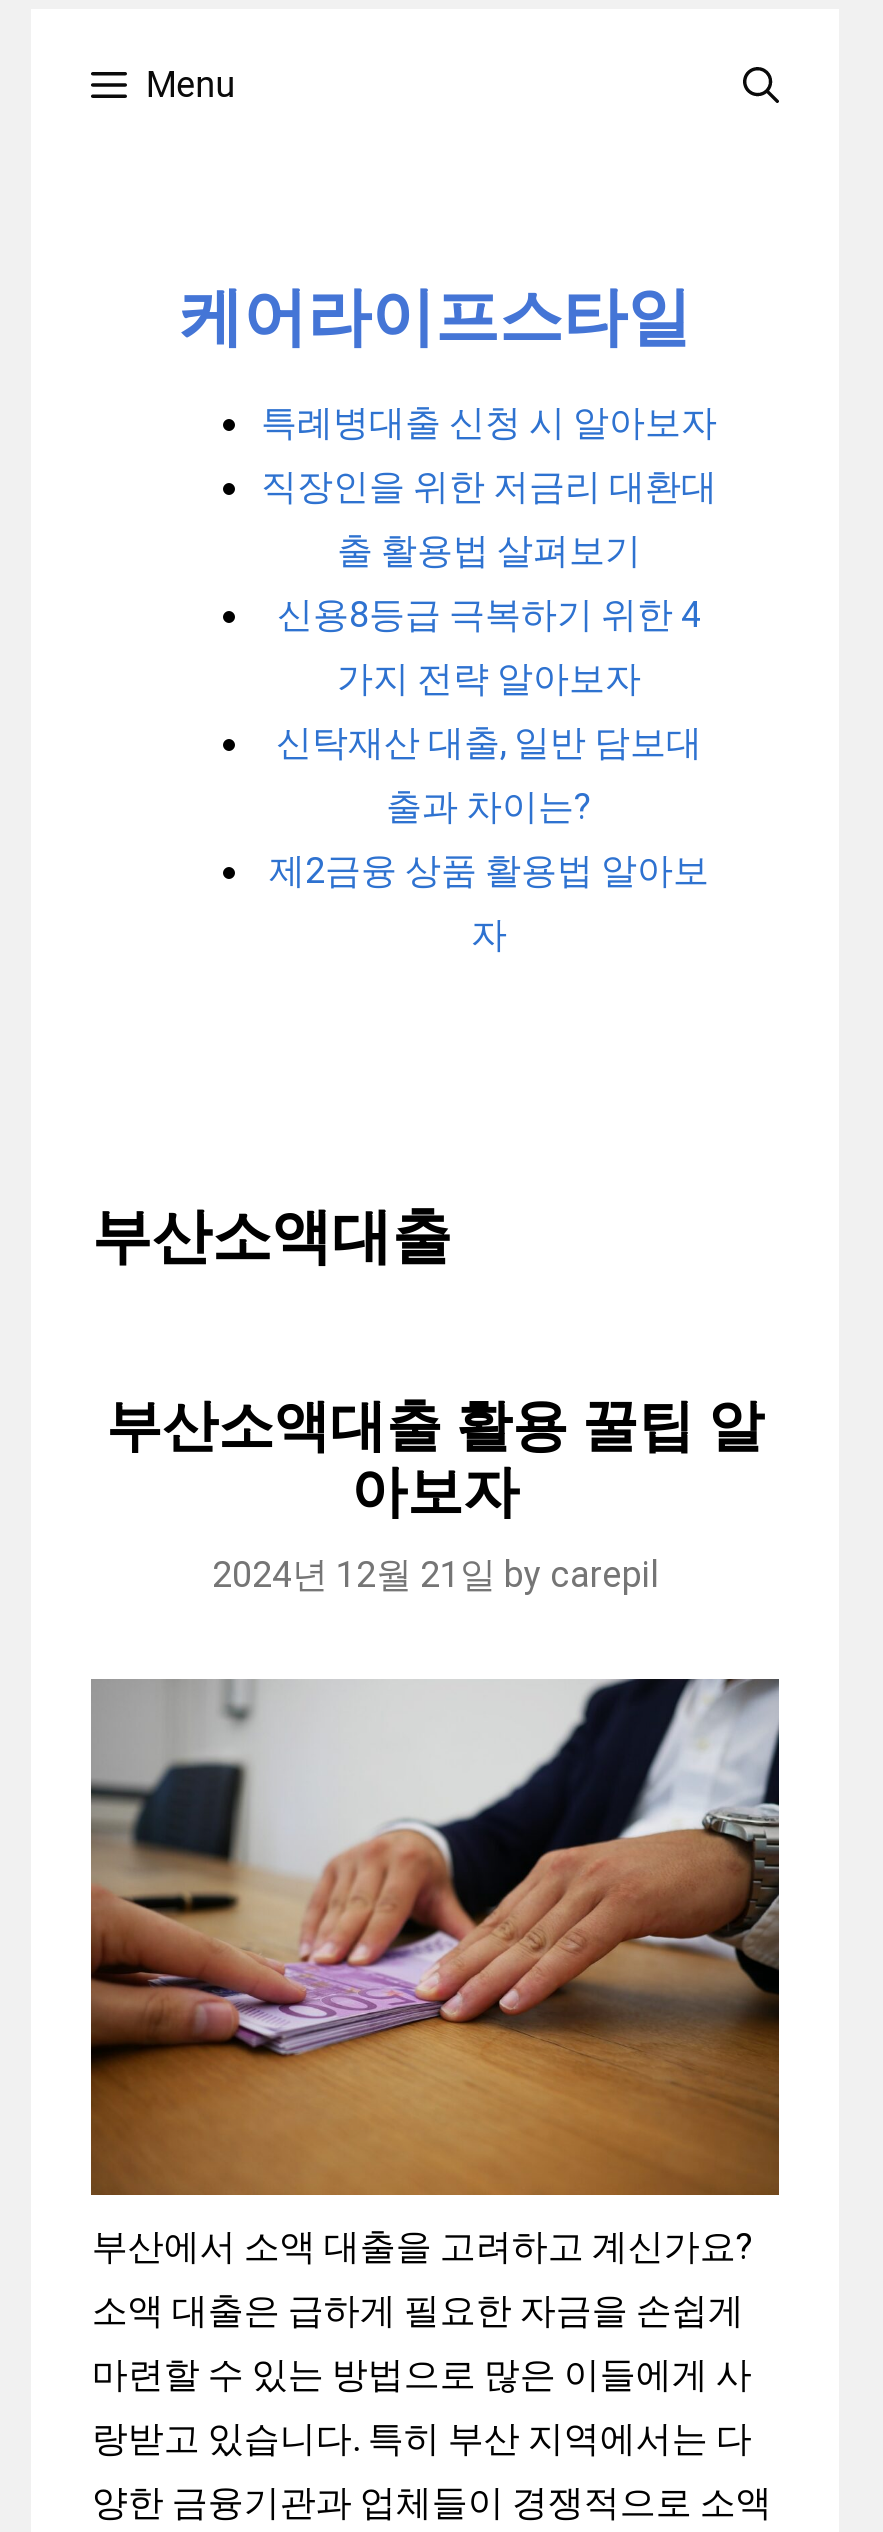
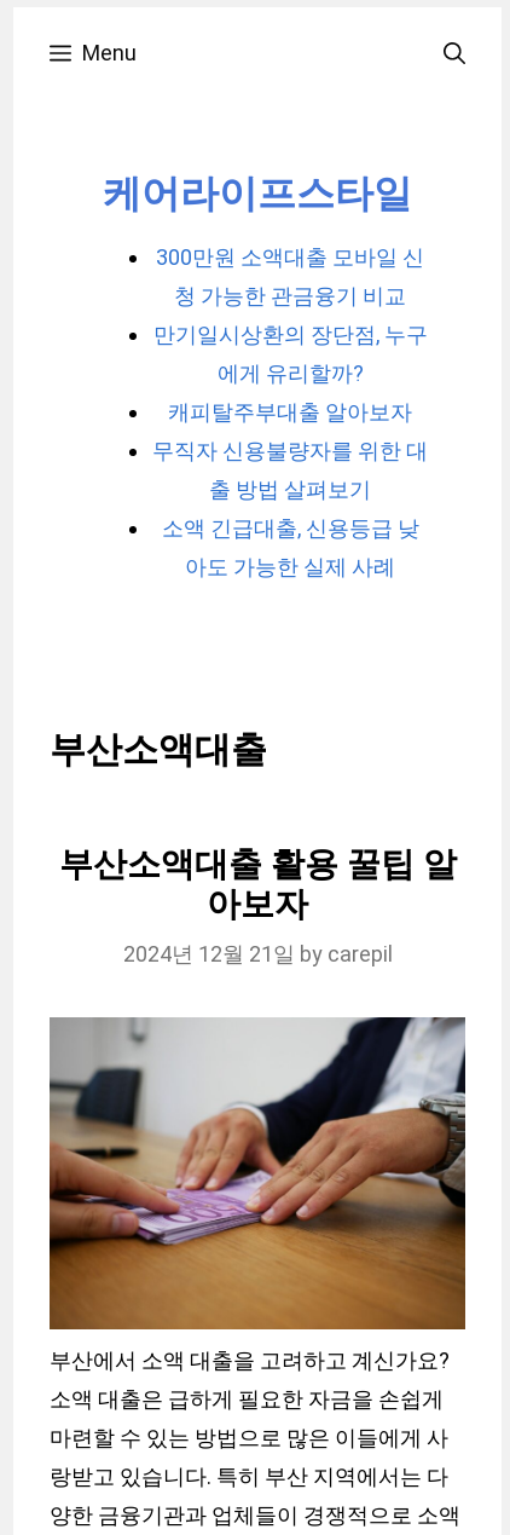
- 특례병대출 신청 시 알아보자
+ 300만원 소액대출 모바일 신

- 직장인을 위한 저금리 대환대
+ 청 가능한 관금융기 비교

- 출 활용법 살펴보기
+ 만기일시상환의 장단점, 누구

- 신용8등급 극복하기 위한 4
+ 에게 유리할까?

- 가지 전략 알아보자
+ 캐피탈주부대출 알아보자

- 신탁재산 대출, 일반 담보대
+ 무직자 신용불량자를 위한 대

- 출과 차이는?
+ 출 방법 살펴보기

- 제2금융 상품 활용법 알아보
+ 소액 긴급대출, 신용등급 낮

- 자
+ 아도 가능한 실제 사례
